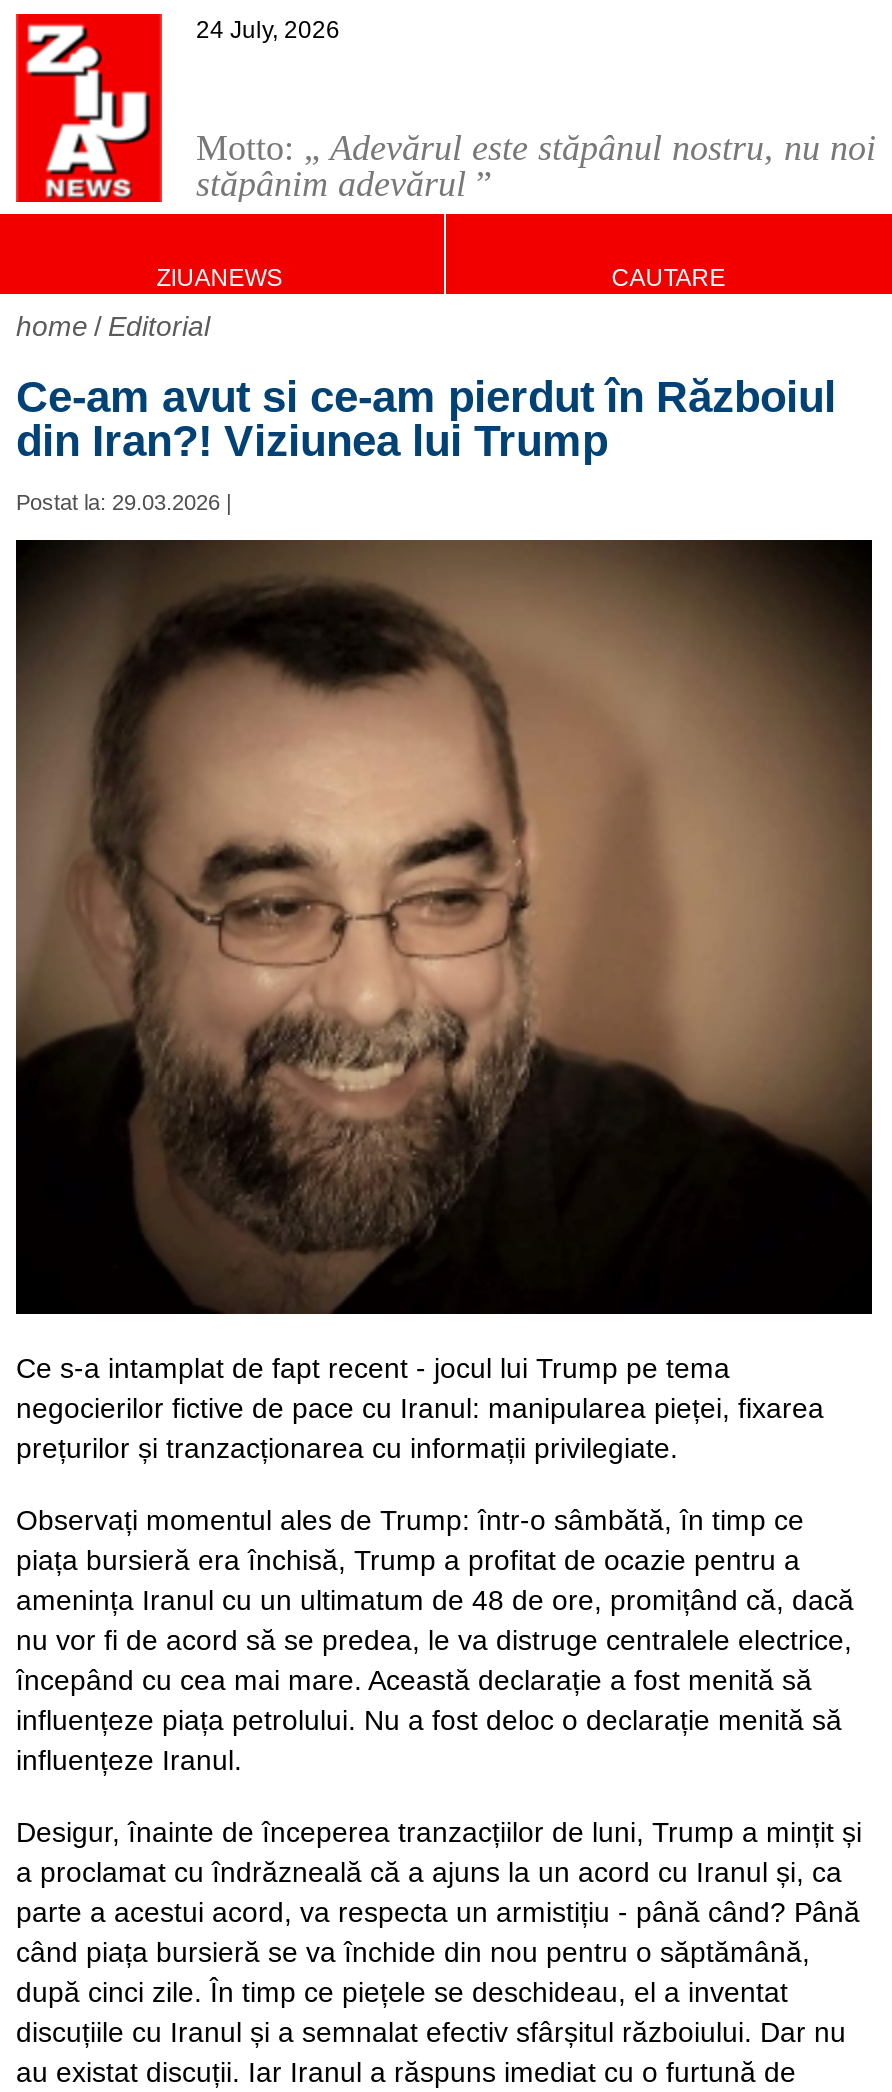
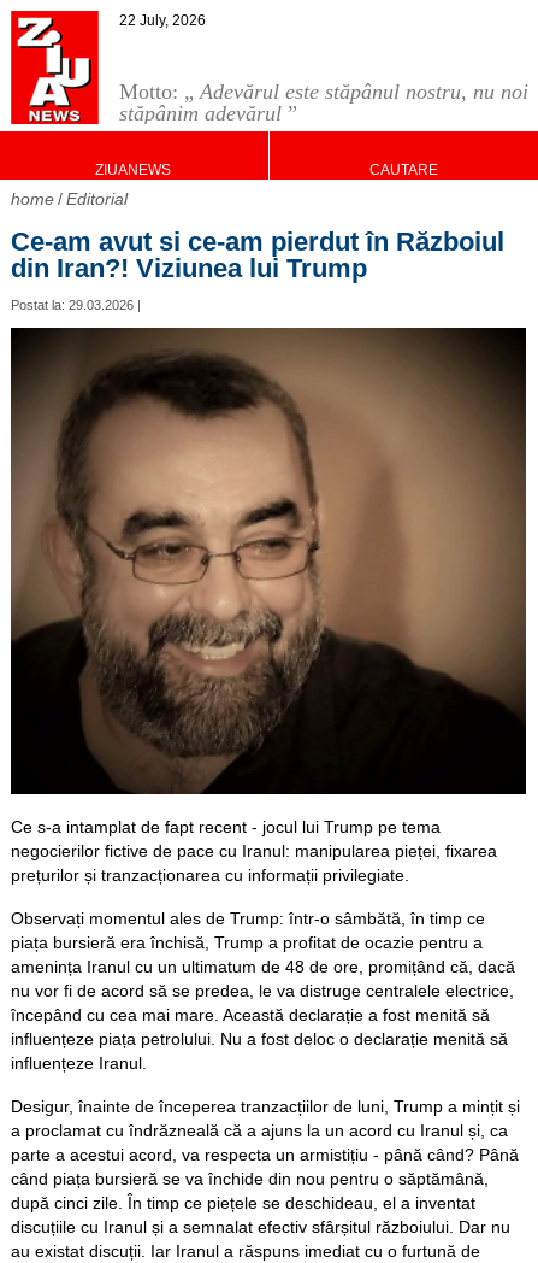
- 24 July, 2026
+ 22 July, 2026
